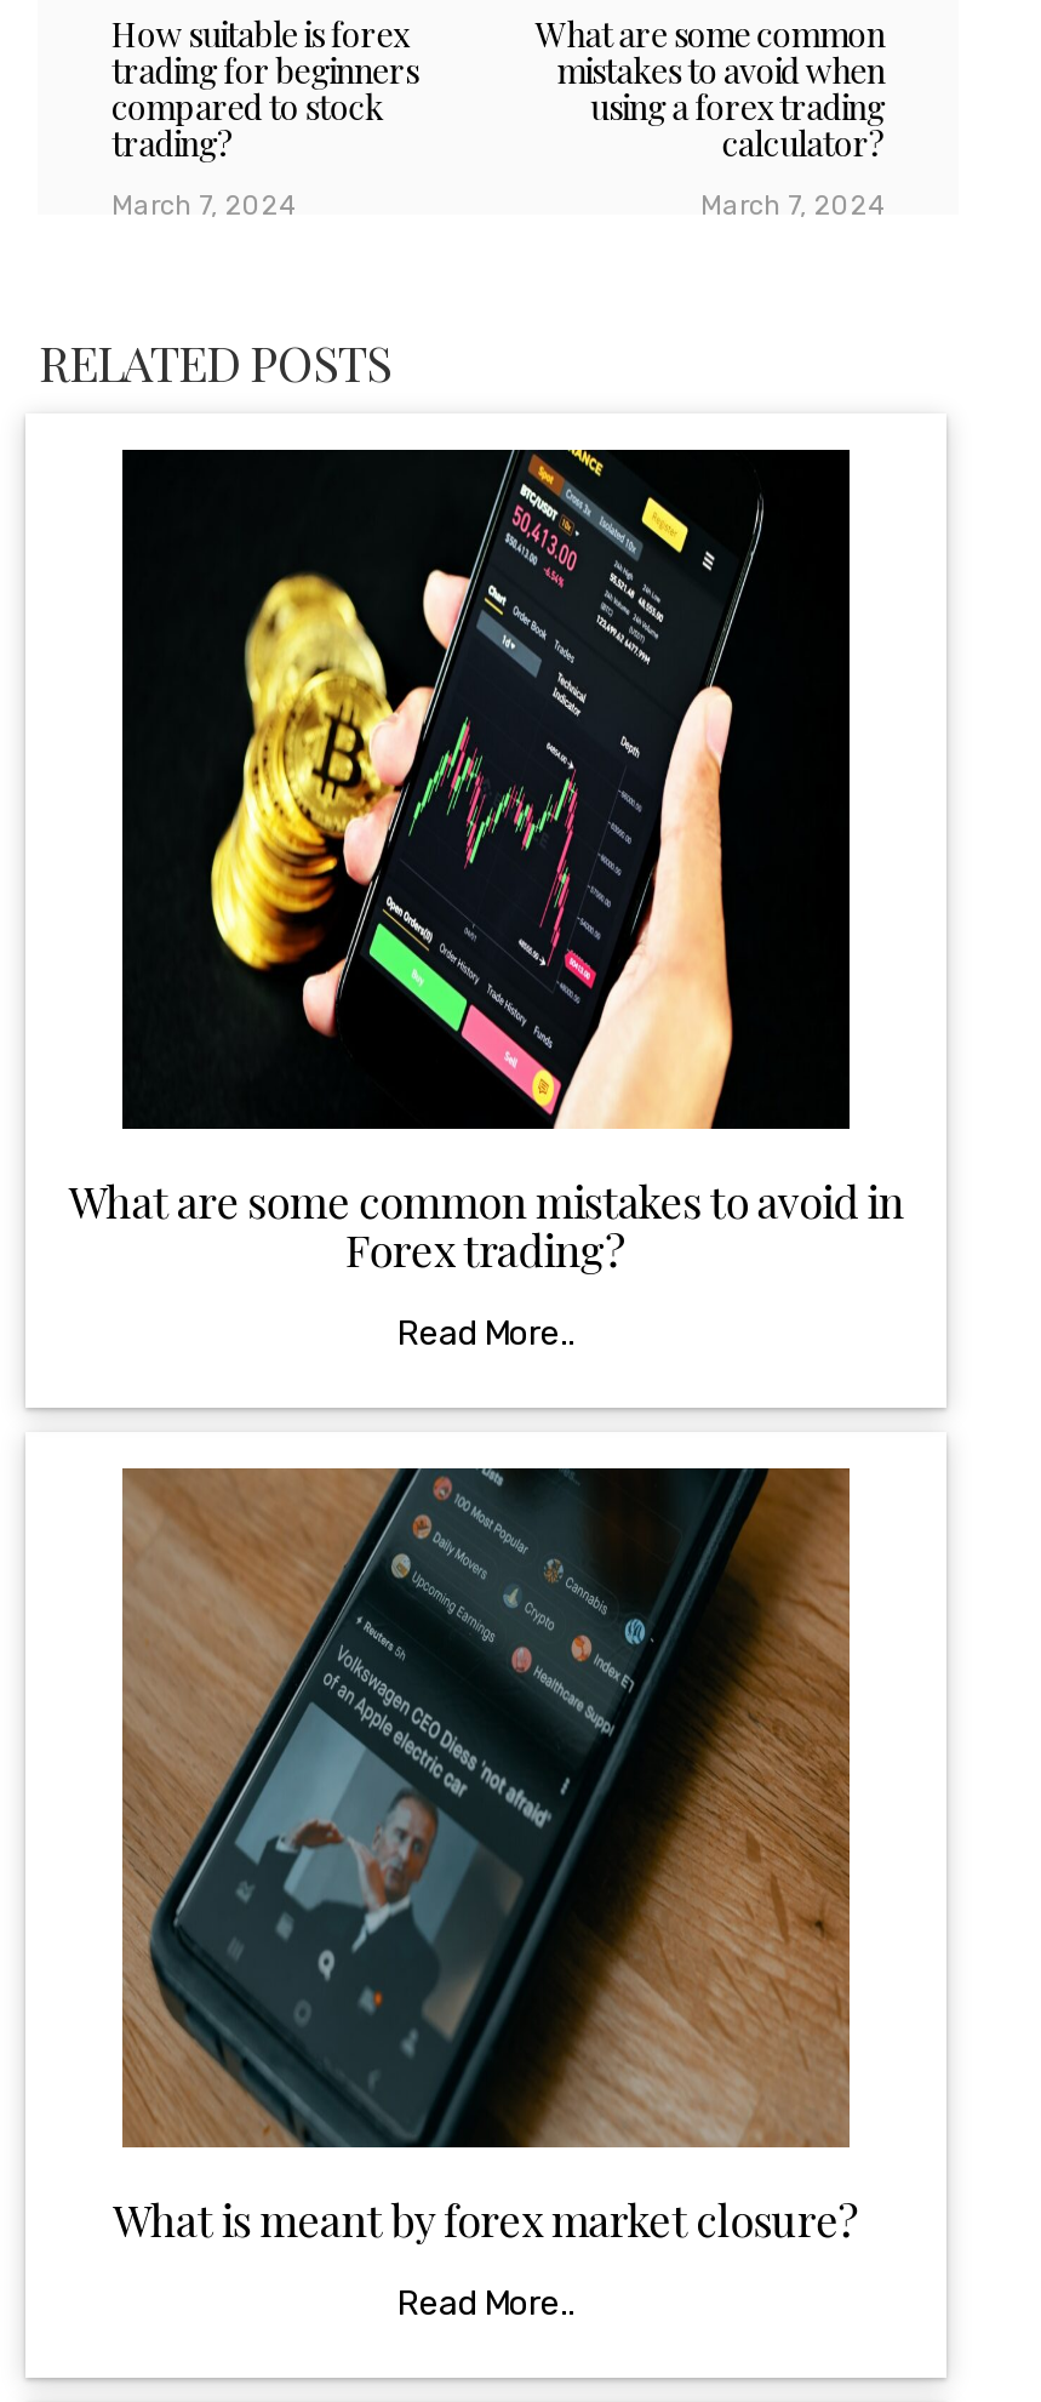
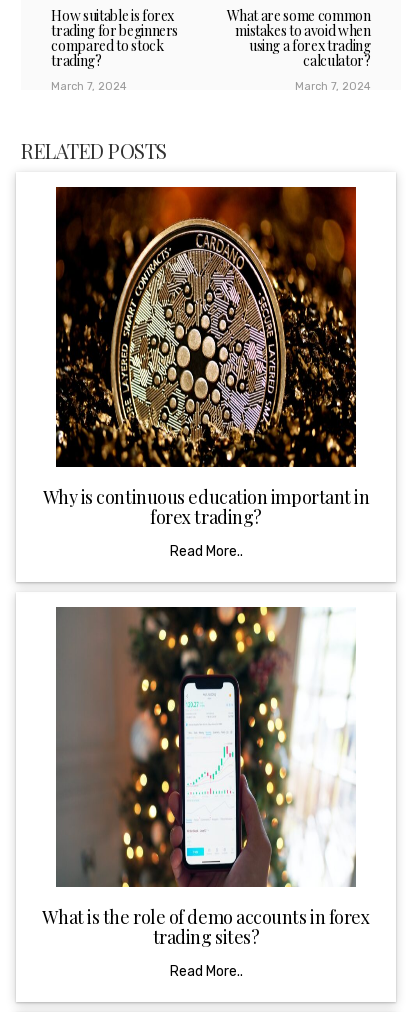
- [image]
- What are some common mistakes to avoid in
- Forex trading?
+ [image]
+ Why is continuous education important in
+ forex trading?

- [image]
- What is meant by forex market closure?
+ [image]
+ What is the role of demo accounts in forex
+ trading sites?
